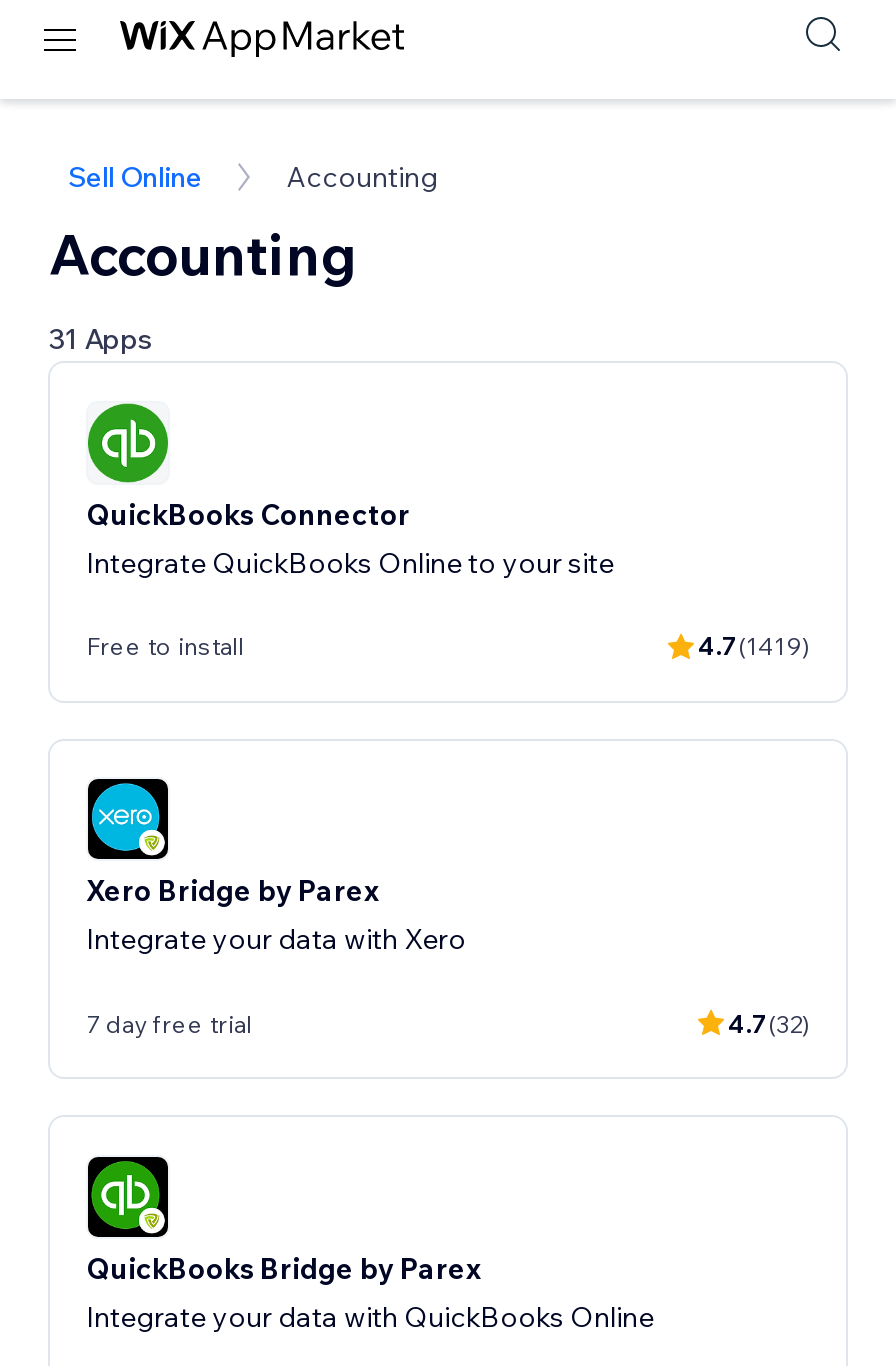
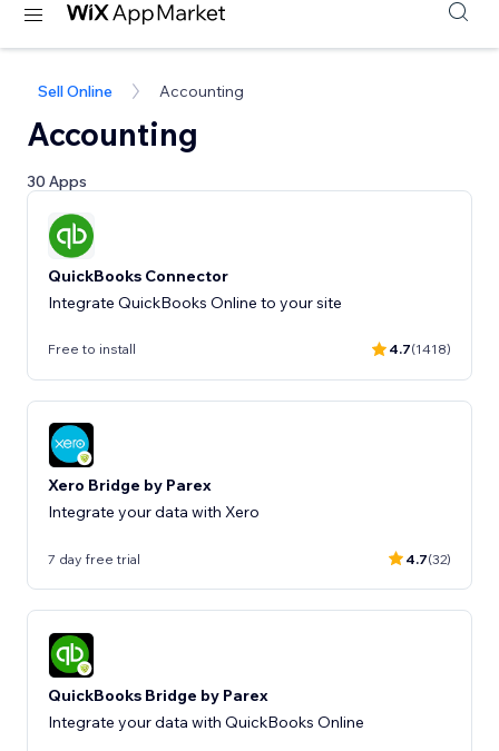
- 31 Apps
+ 30 Apps

- 4.7(1419)
+ 4.7(1418)
